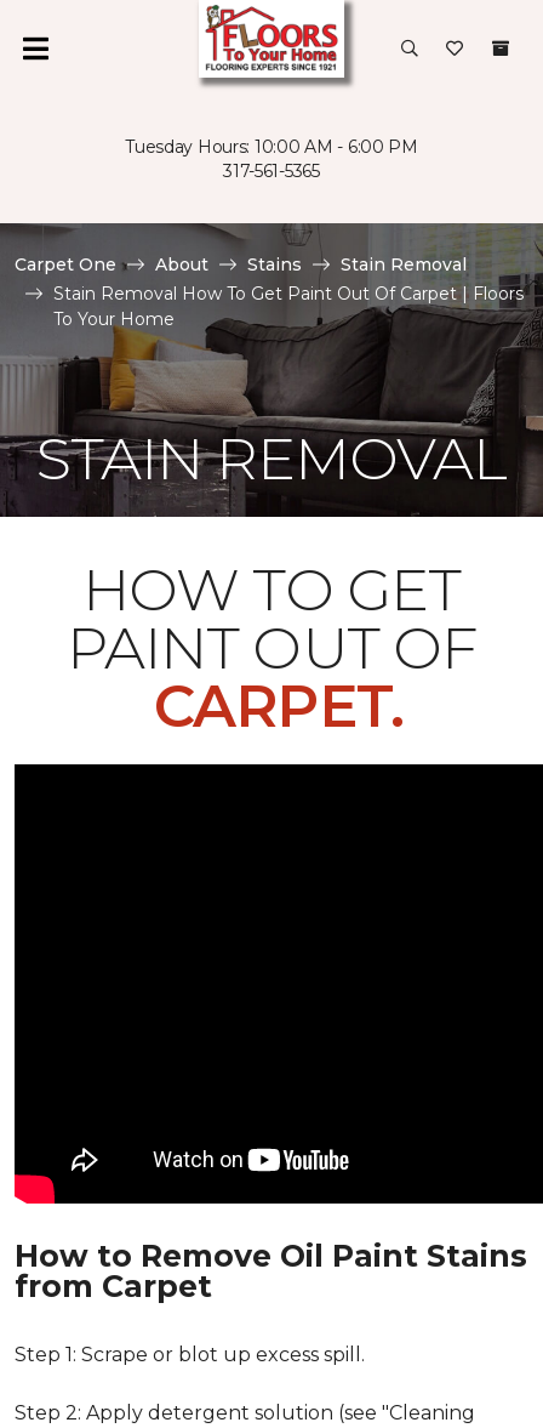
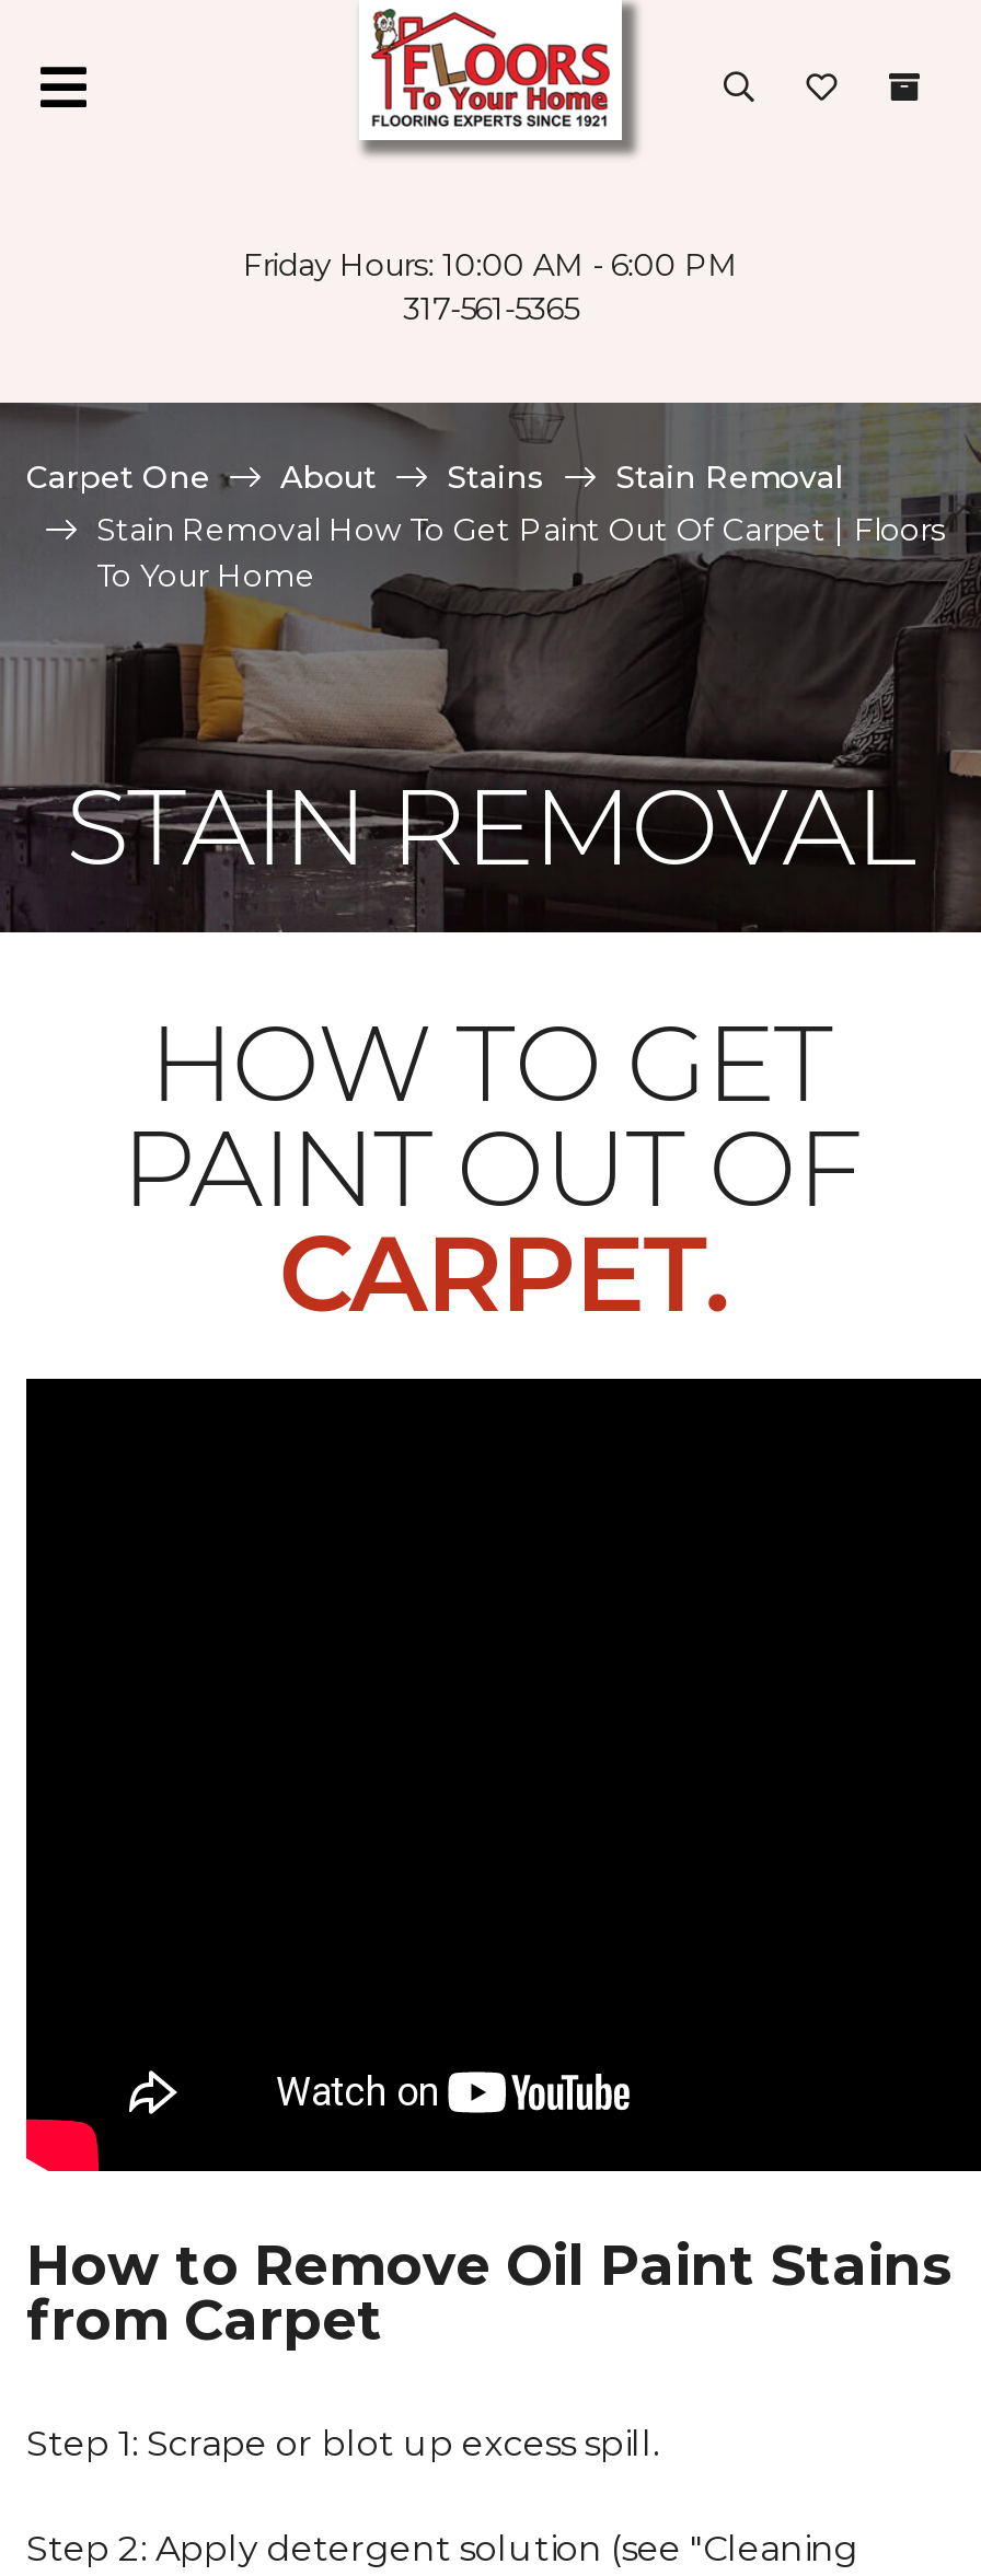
- Tuesday Hours: 10:00 AM - 6:00 PM
+ Friday Hours: 10:00 AM - 6:00 PM
